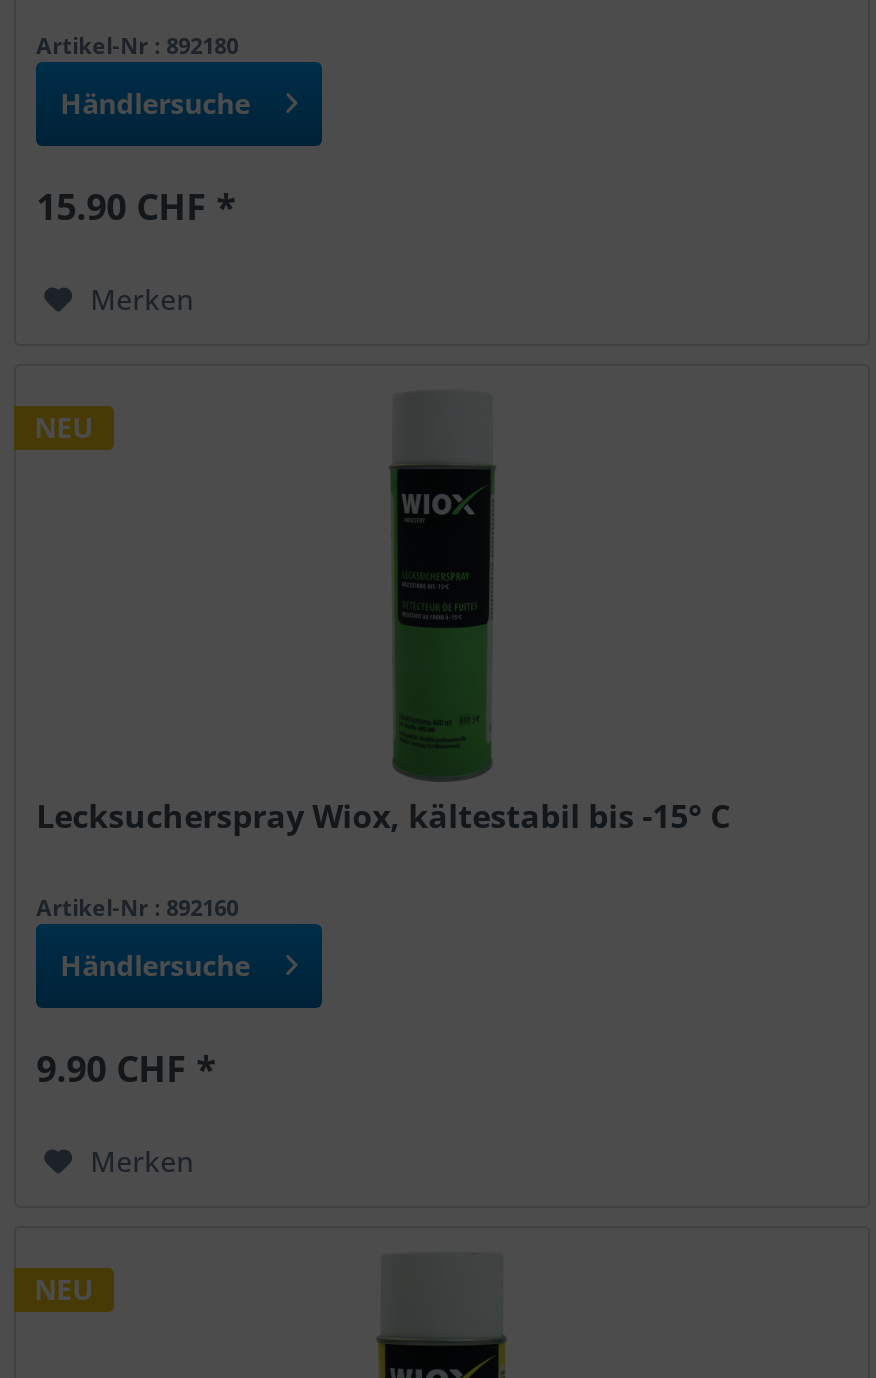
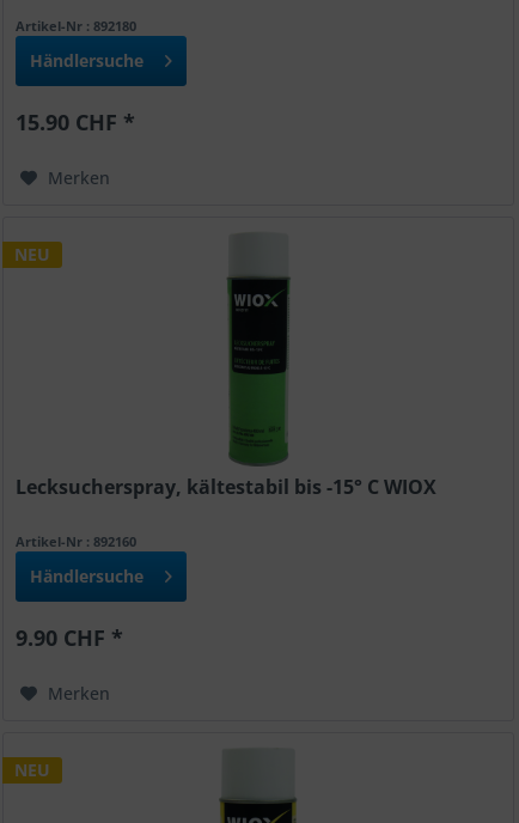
- Lecksucherspray Wiox, kältestabil bis -15° C
+ Lecksucherspray, kältestabil bis -15° C WIOX
